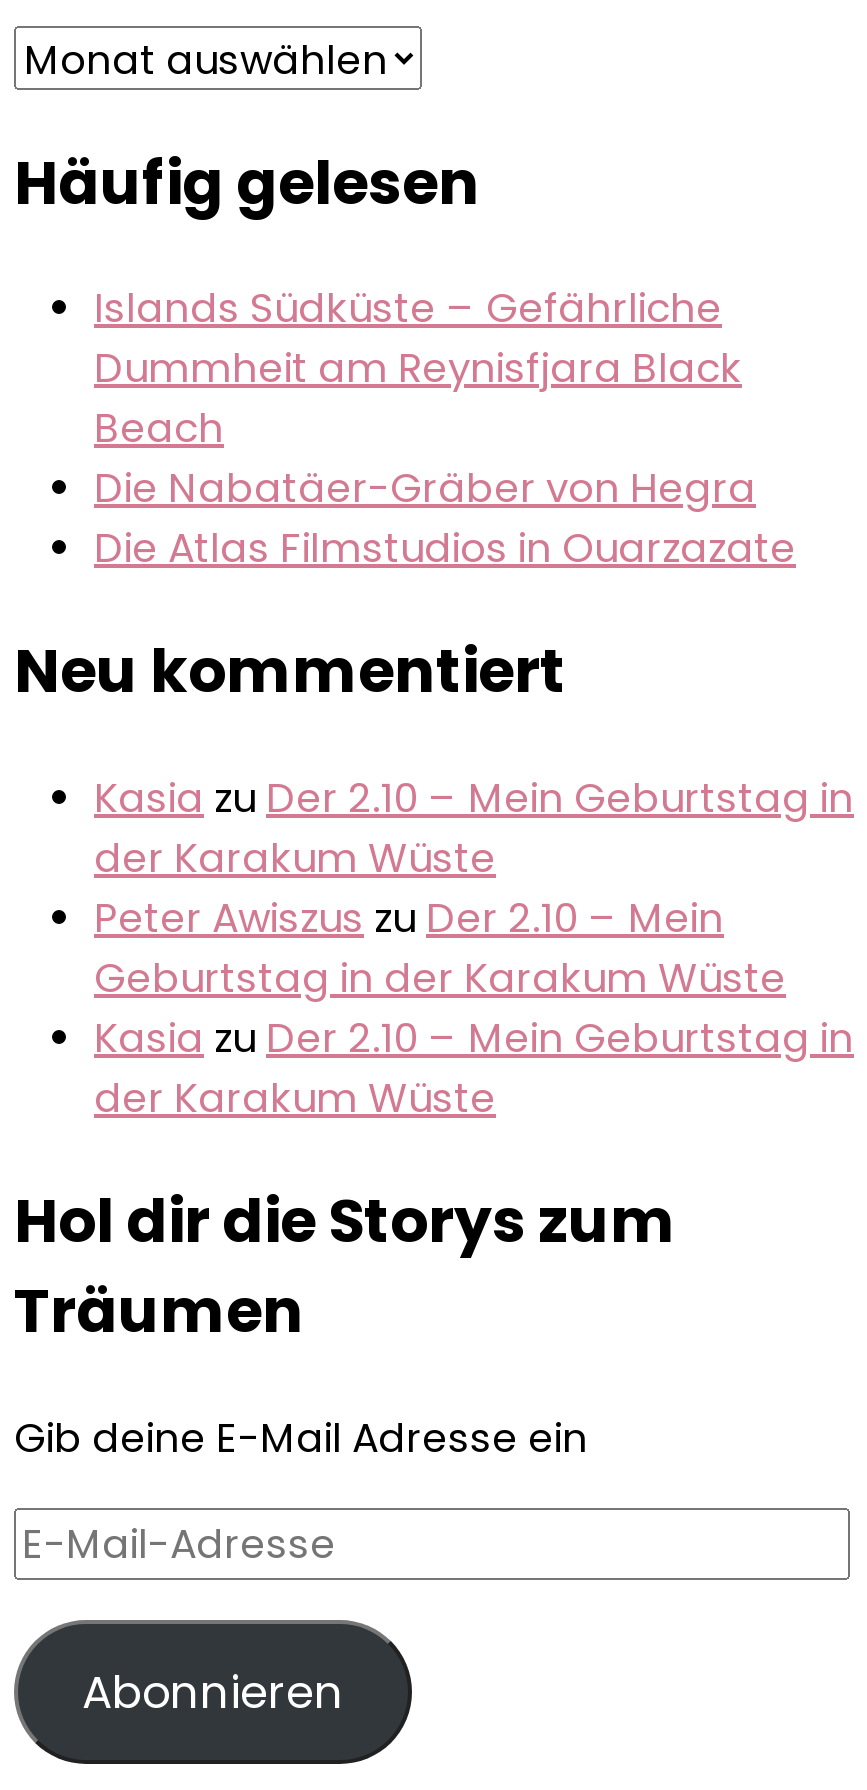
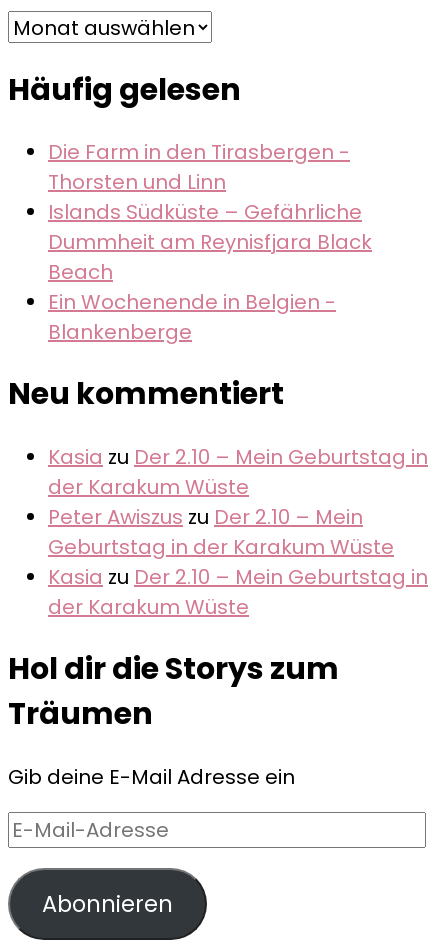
+ Die Farm in den Tirasbergen -
+ Thorsten und Linn

- Die Nabatäer-Gräber von Hegra
- Die Atlas Filmstudios in Ouarzazate
+ Ein Wochenende in Belgien -
+ Blankenberge
